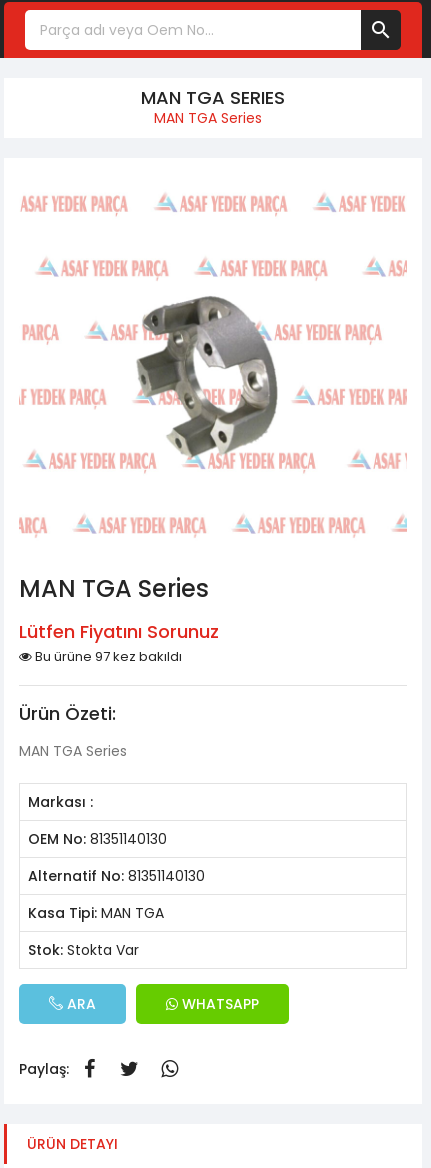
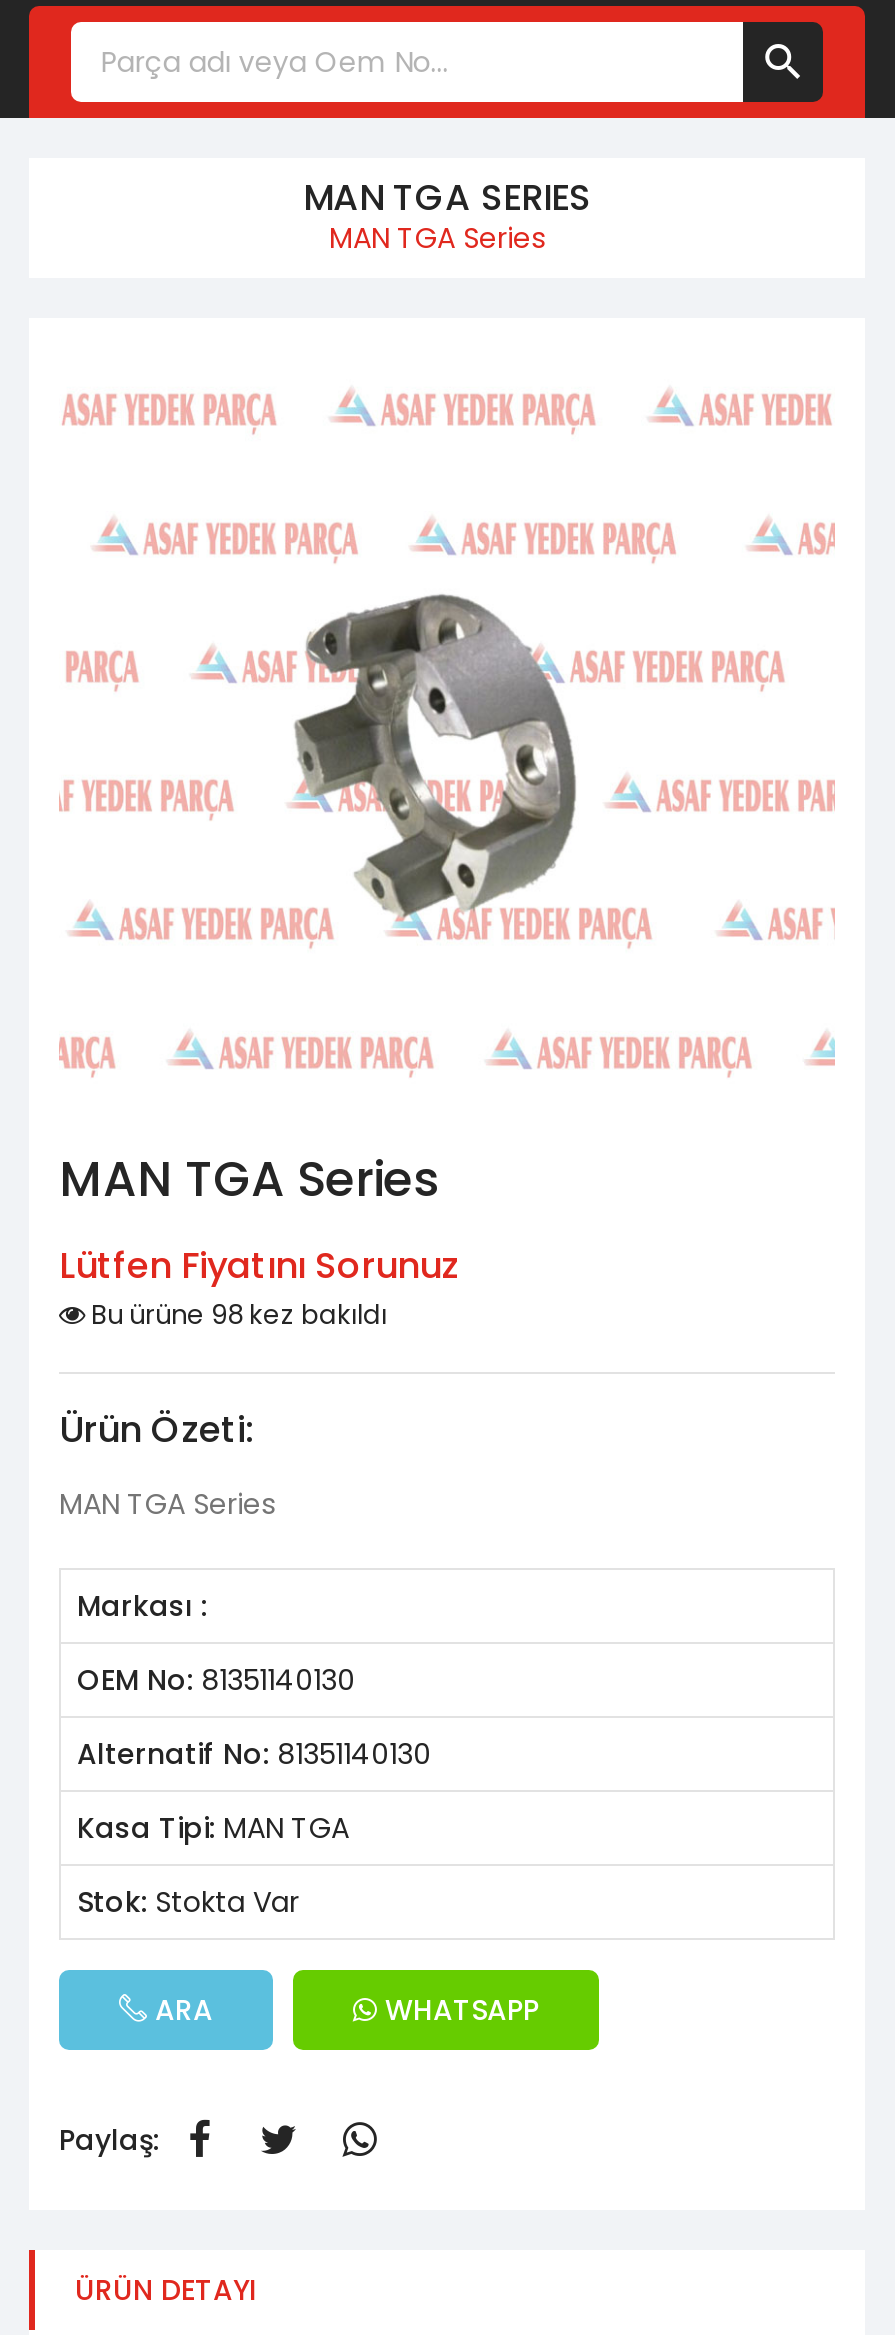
- Bu ürüne 97 kez bakıldı
+ Bu ürüne 98 kez bakıldı
